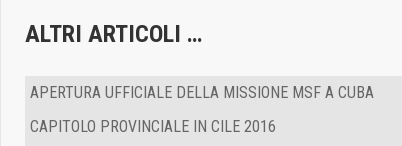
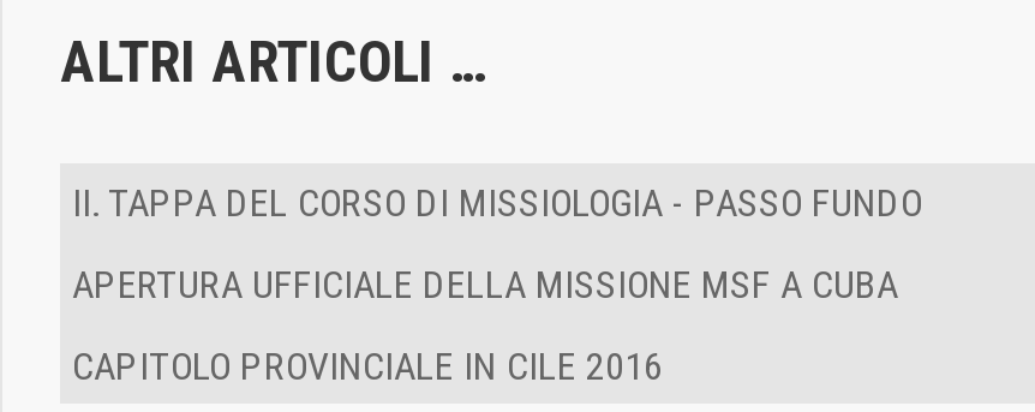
+ II. TAPPA DEL CORSO DI MISSIOLOGIA - PASSO FUNDO
